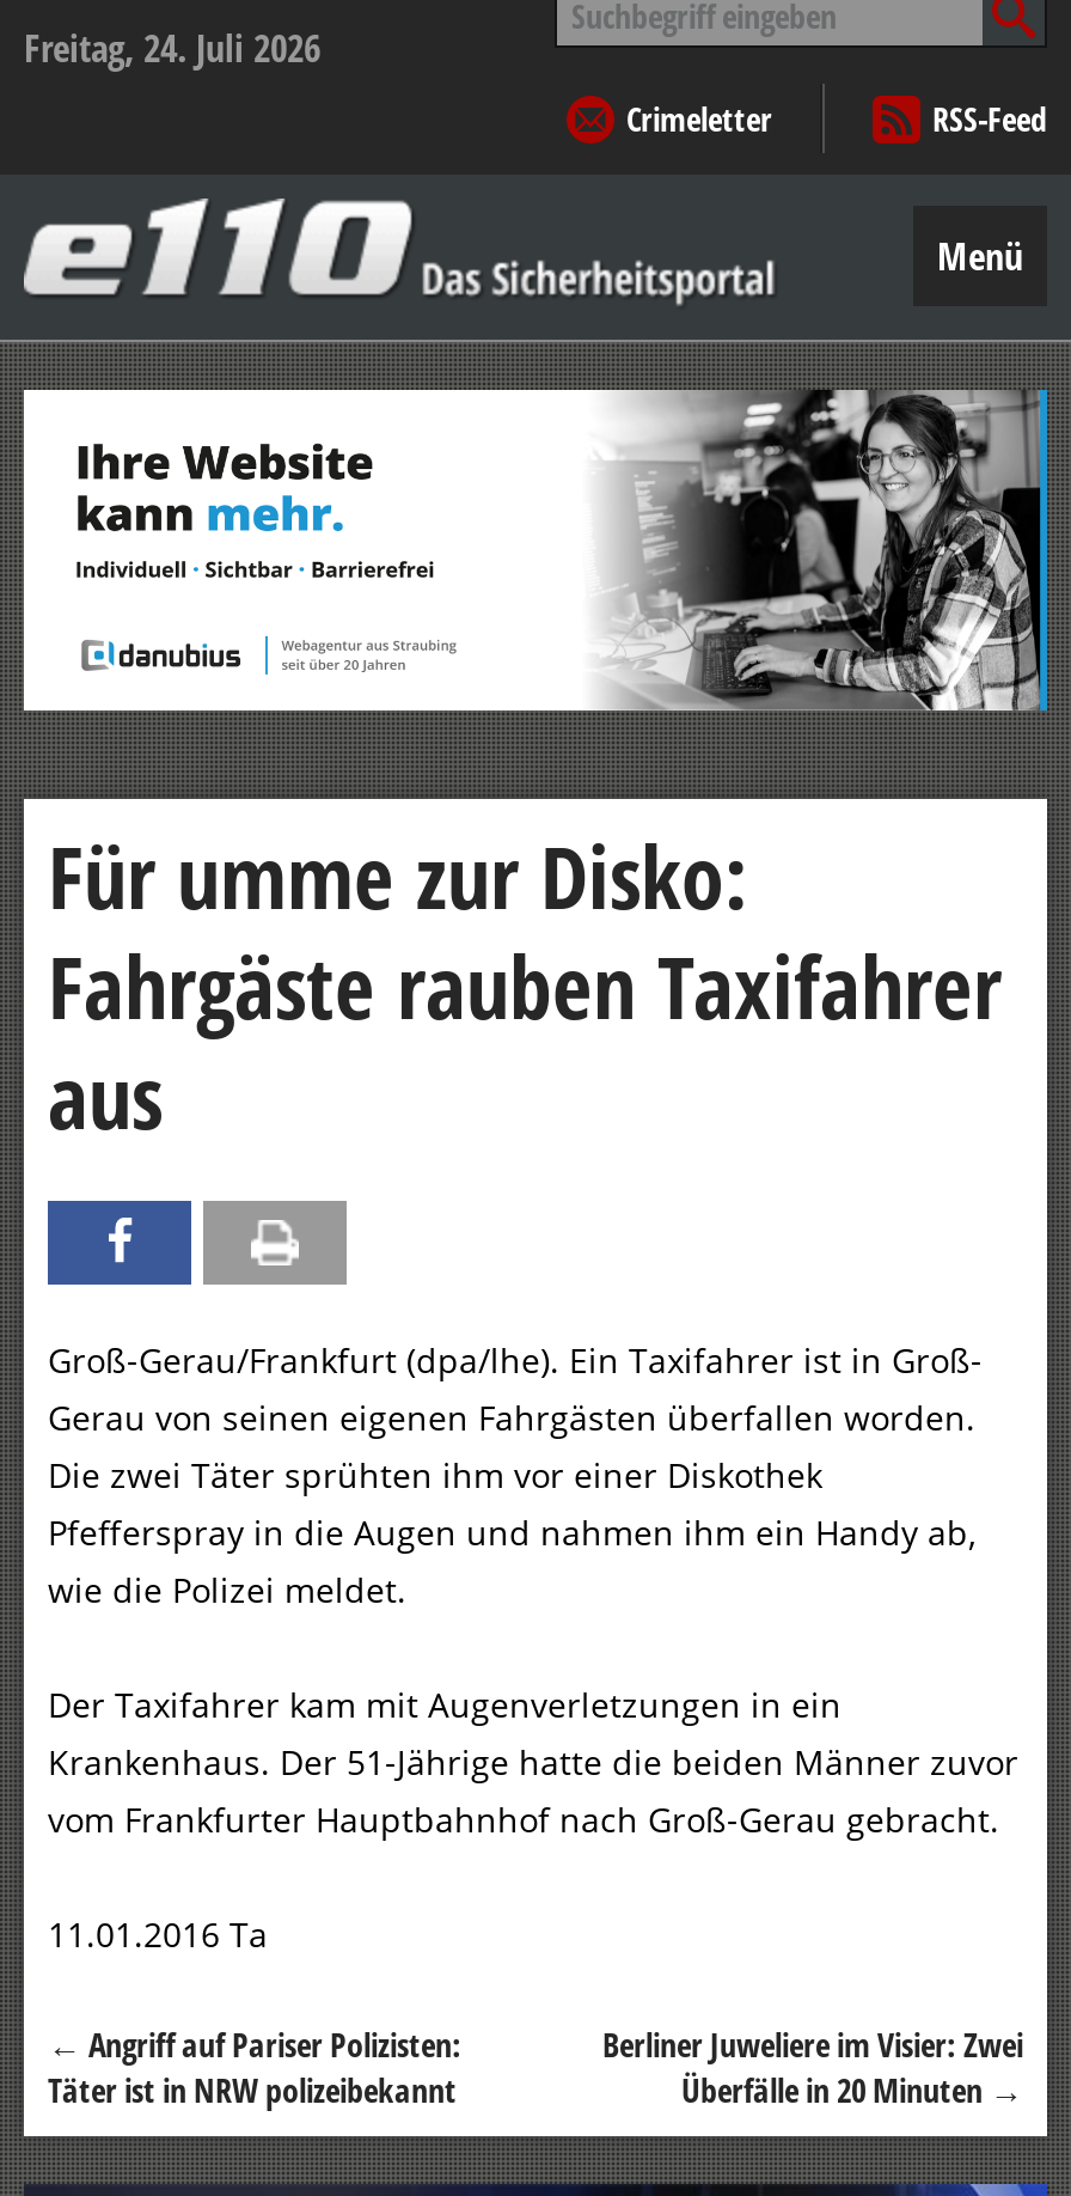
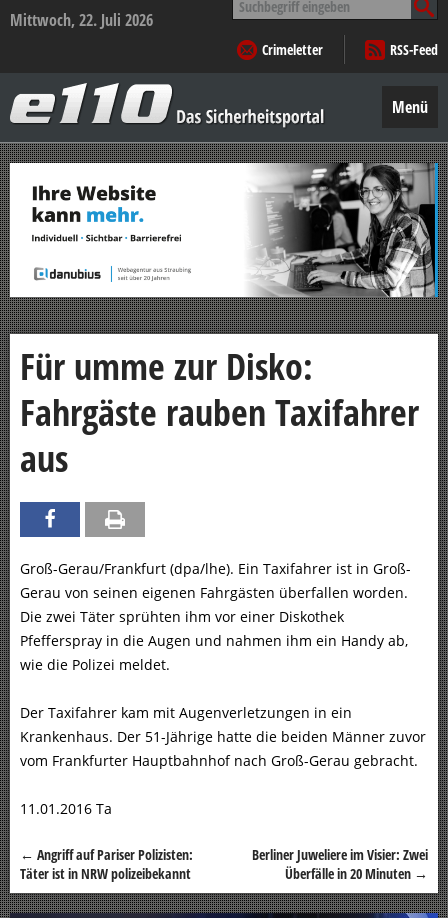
- Freitag, 24. Juli 2026
+ Mittwoch, 22. Juli 2026
